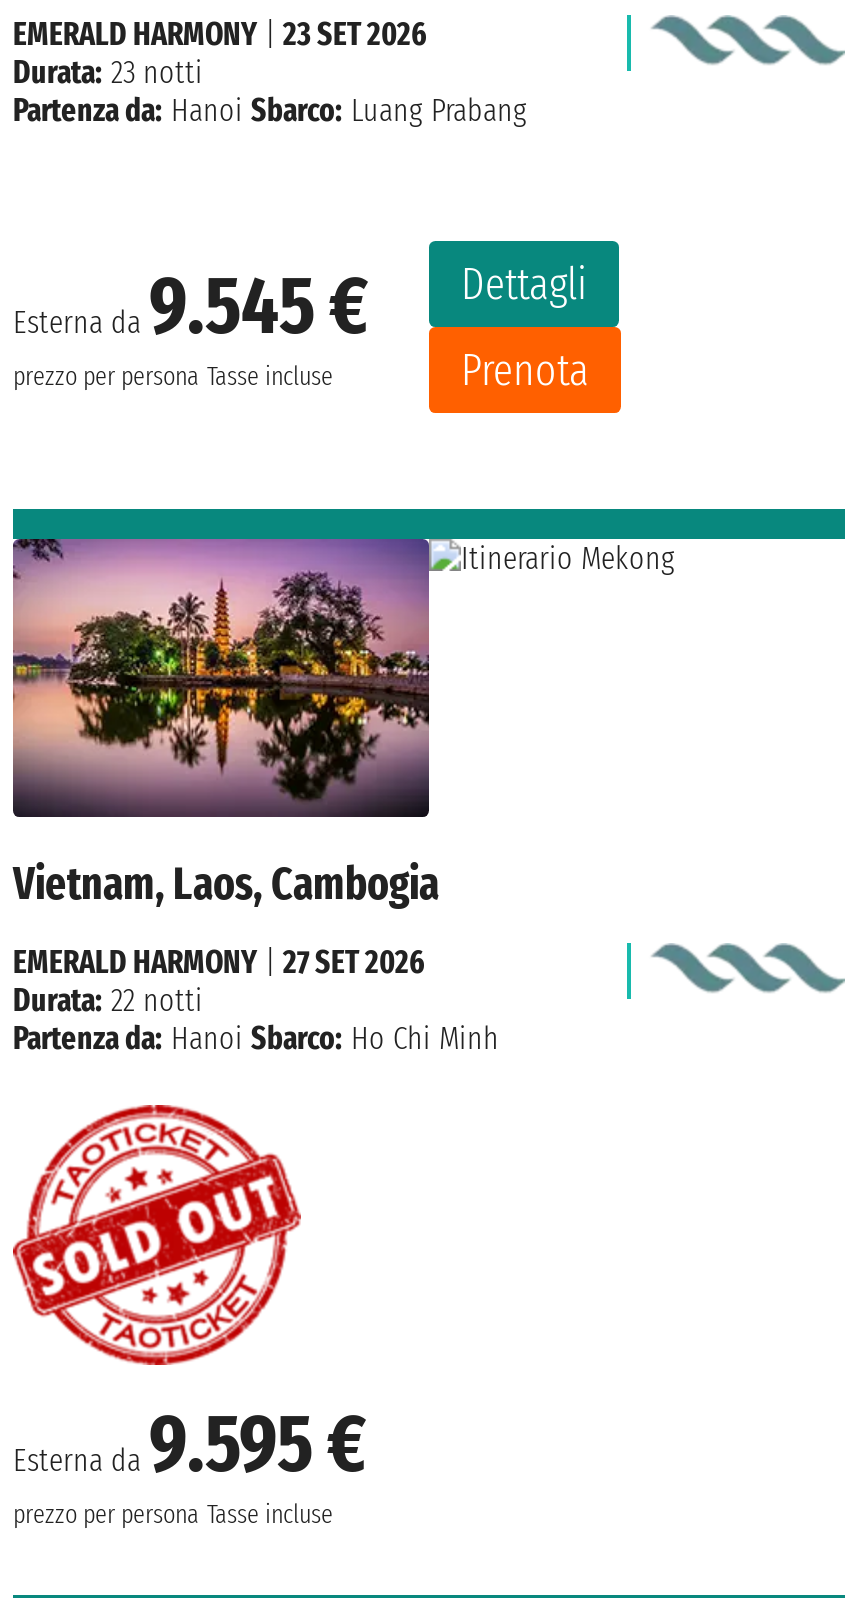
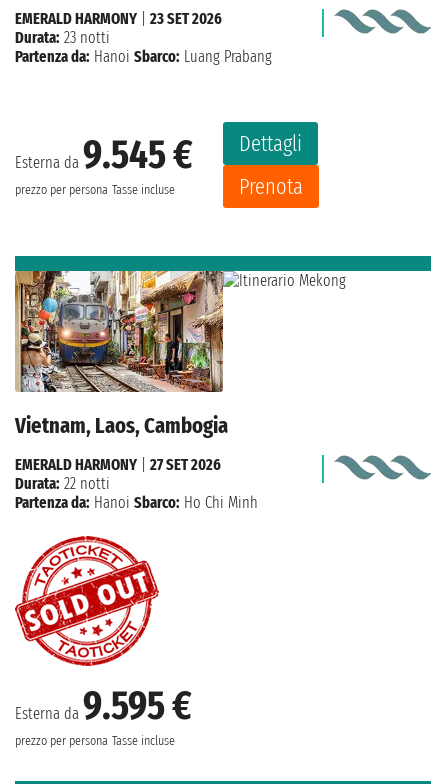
- [image]
+ [image]
